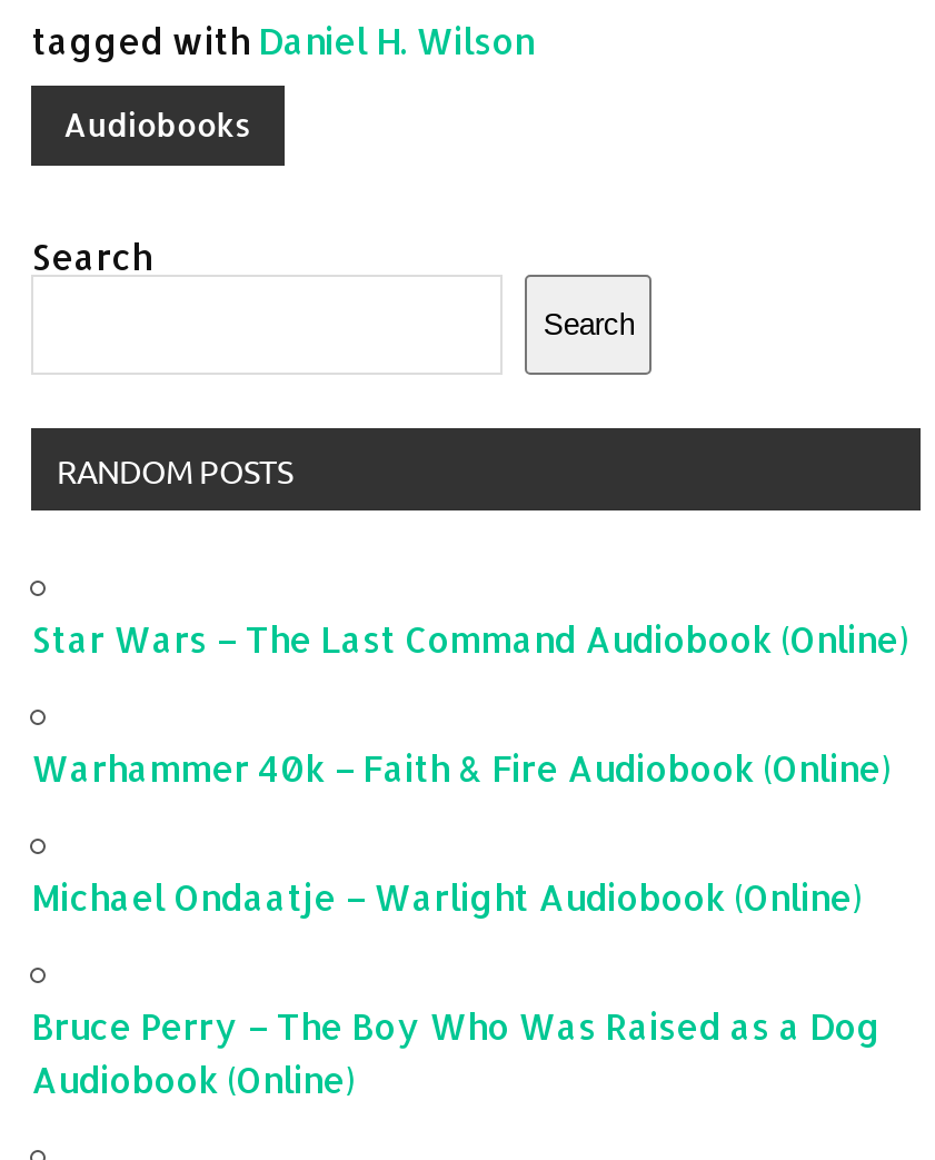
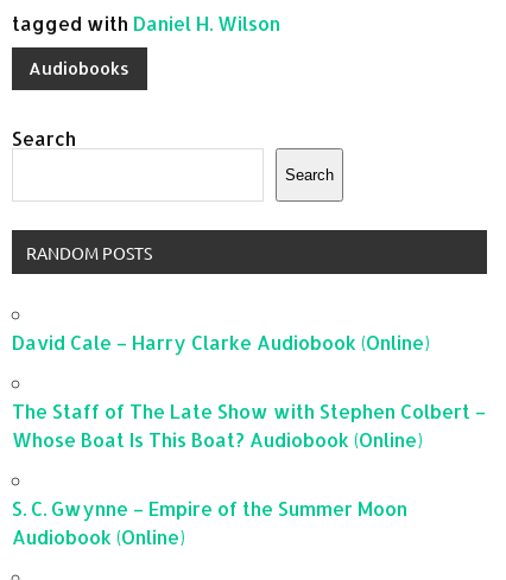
- Star Wars – The Last Command Audiobook (Online)
- Warhammer 40k – Faith & Fire Audiobook (Online)
- Michael Ondaatje – Warlight Audiobook (Online)
- Bruce Perry – The Boy Who Was Raised as a Dog
+ David Cale – Harry Clarke Audiobook (Online)
+ The Staff of The Late Show with Stephen Colbert –
+ Whose Boat Is This Boat? Audiobook (Online)
+ S. C. Gwynne – Empire of the Summer Moon
